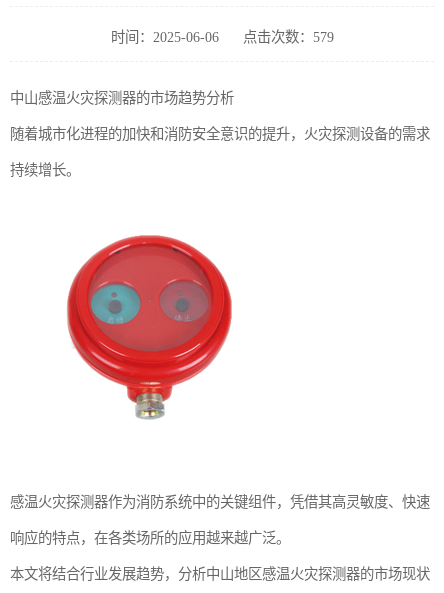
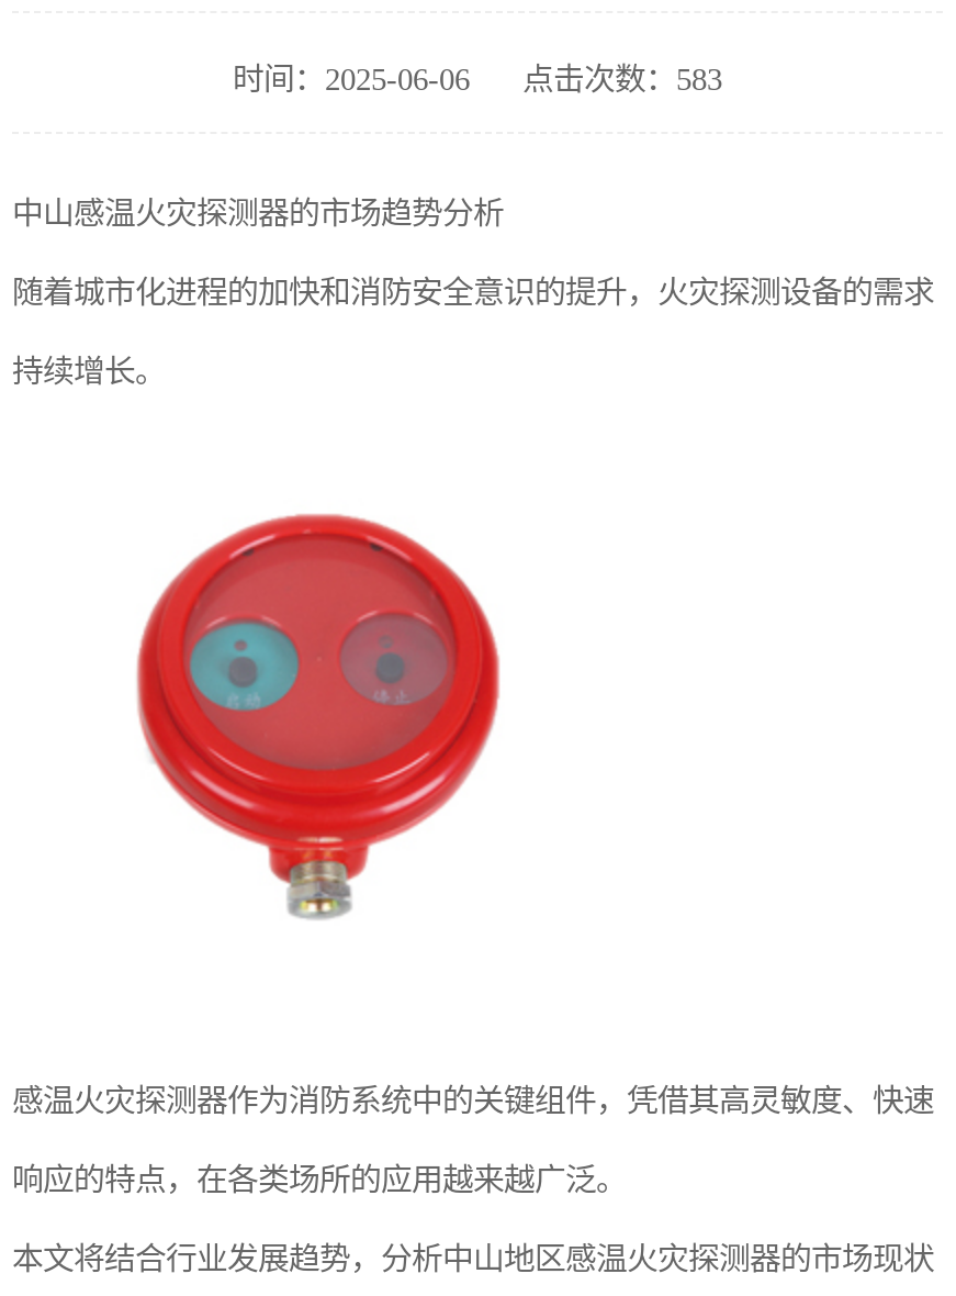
- 时间：2025-06-06 点击次数：579
+ 时间：2025-06-06 点击次数：583
